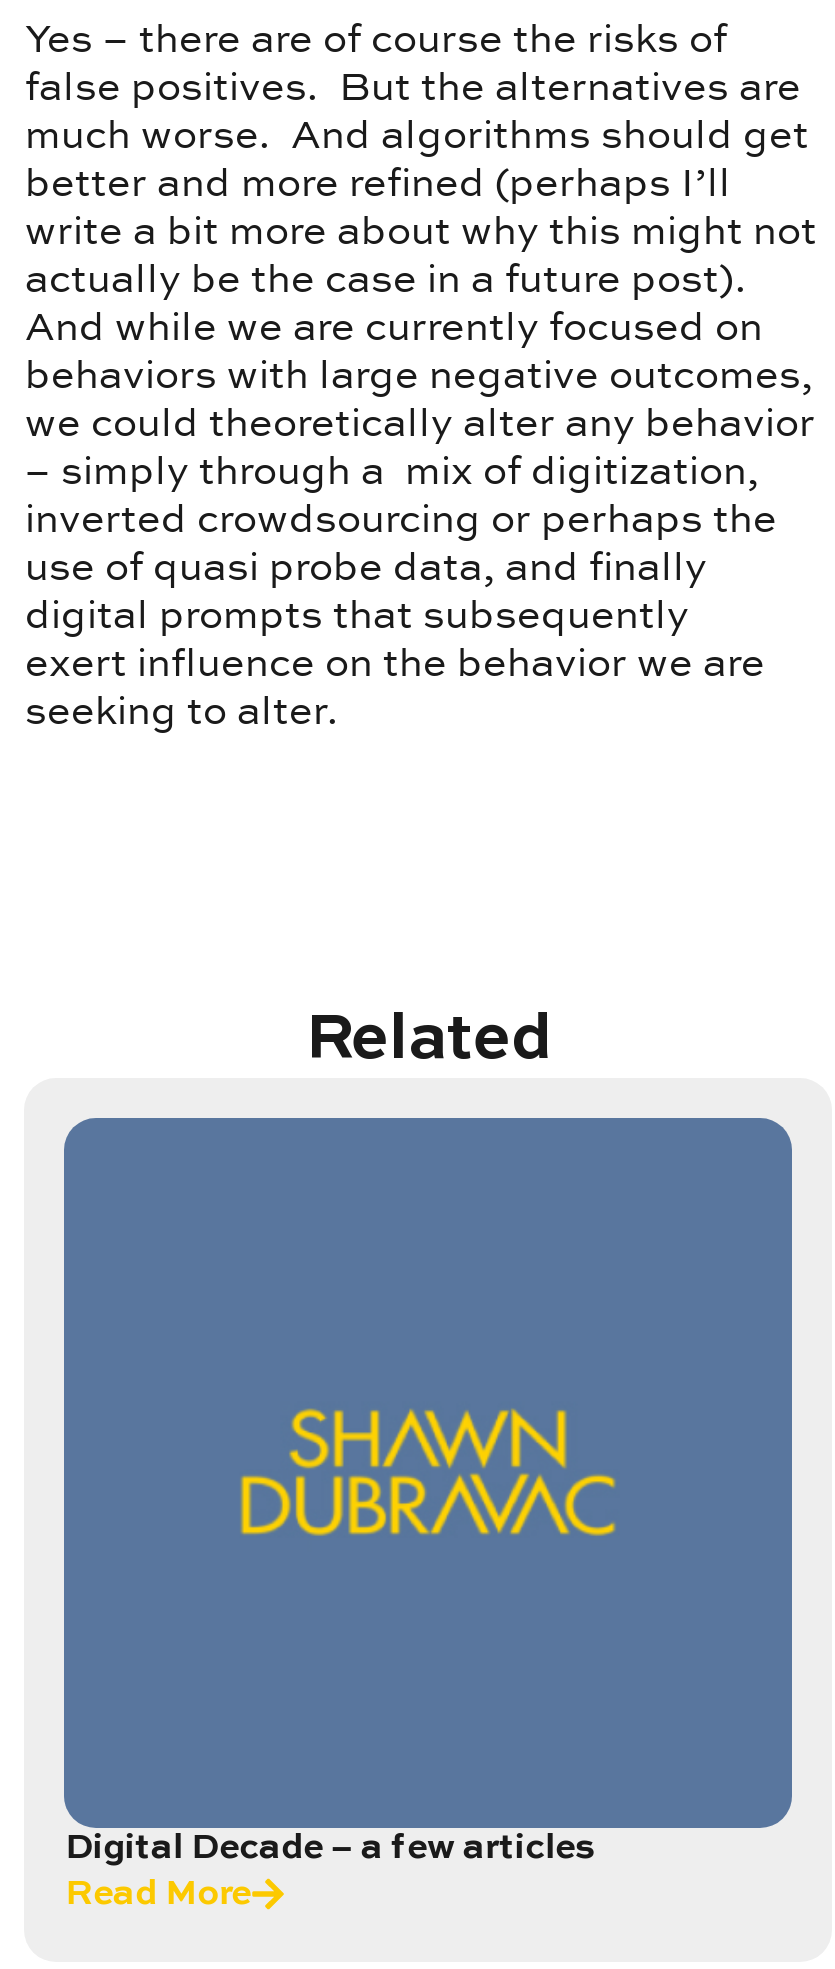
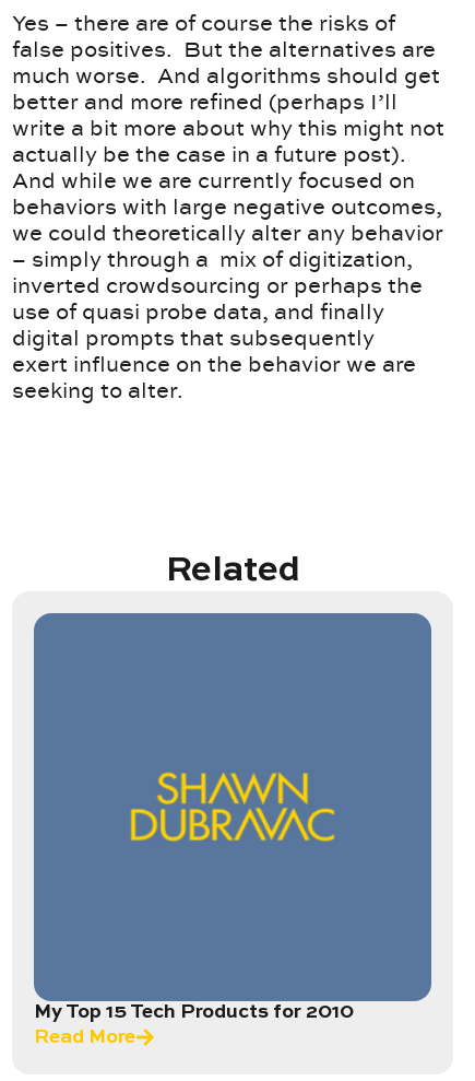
- Digital Decade – a few articles
+ My Top 15 Tech Products for 2010
